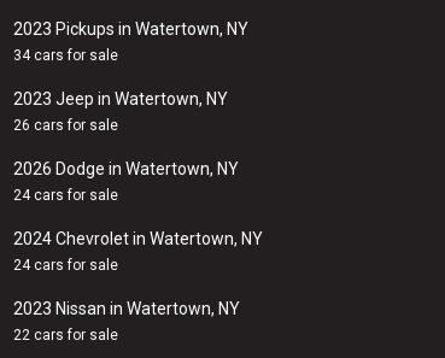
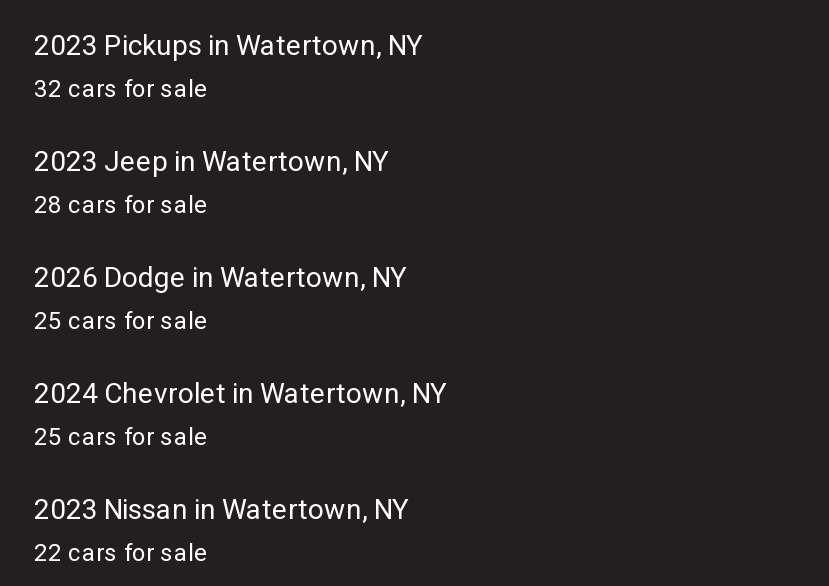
- 34 cars for sale
+ 32 cars for sale

- 26 cars for sale
+ 28 cars for sale

- 24 cars for sale
+ 25 cars for sale

- 24 cars for sale
+ 25 cars for sale
